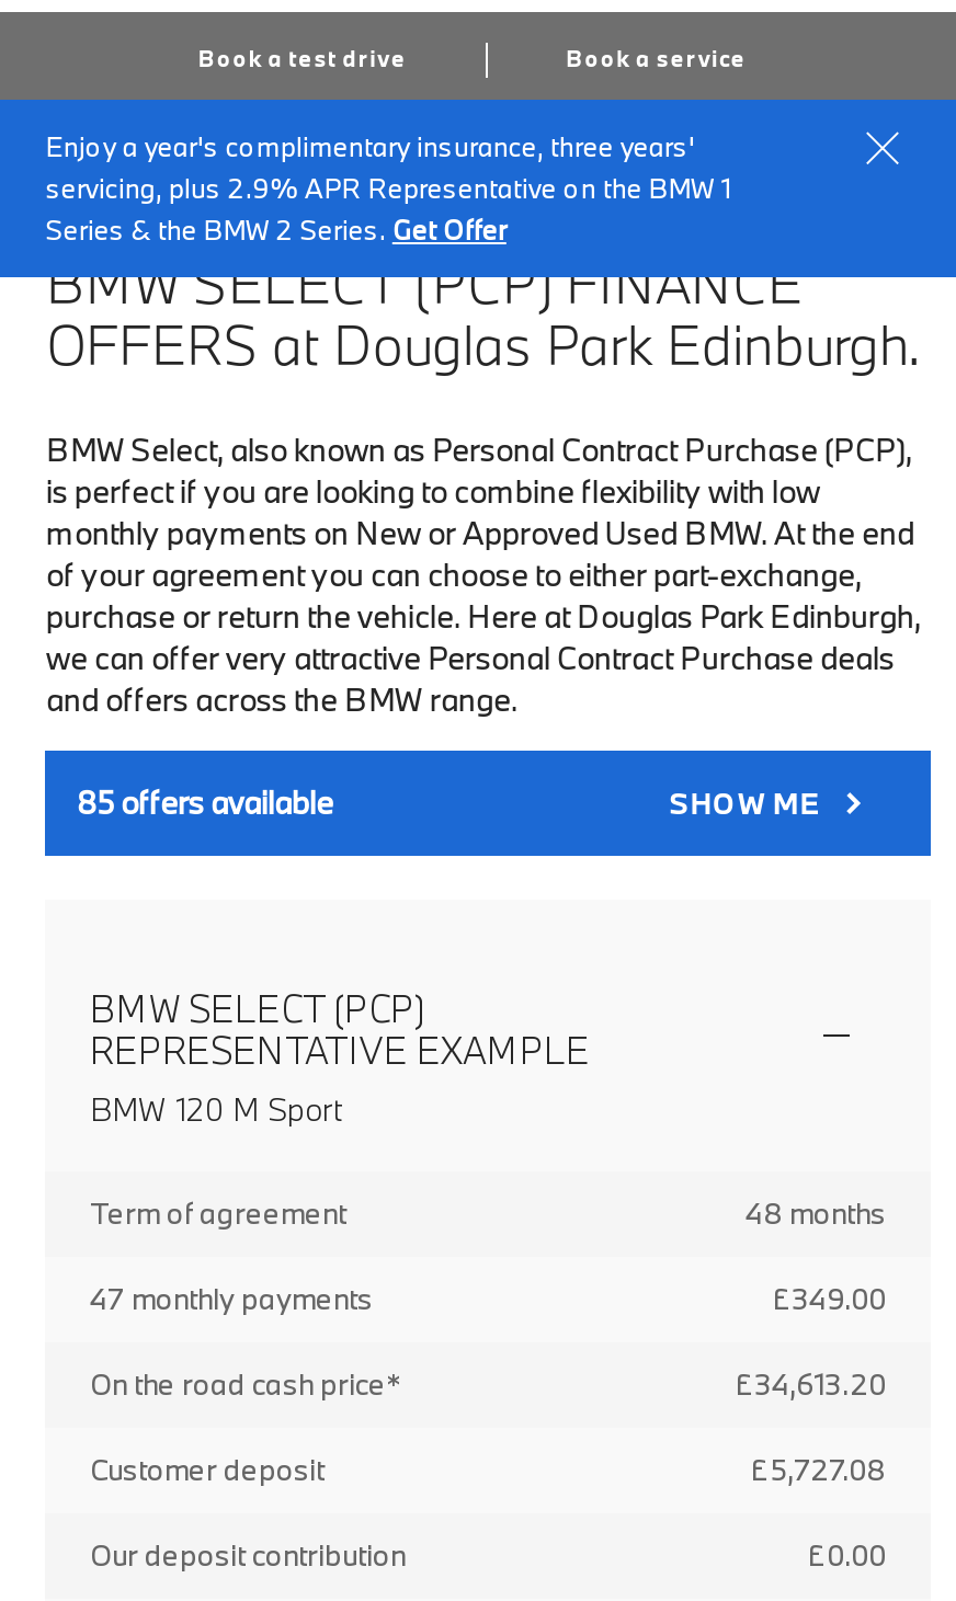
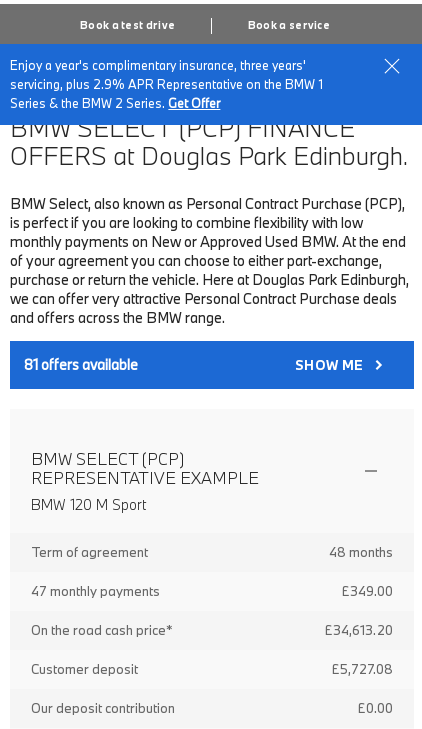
- 85 offers available
+ 81 offers available
